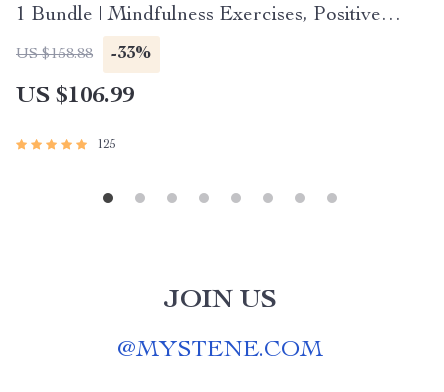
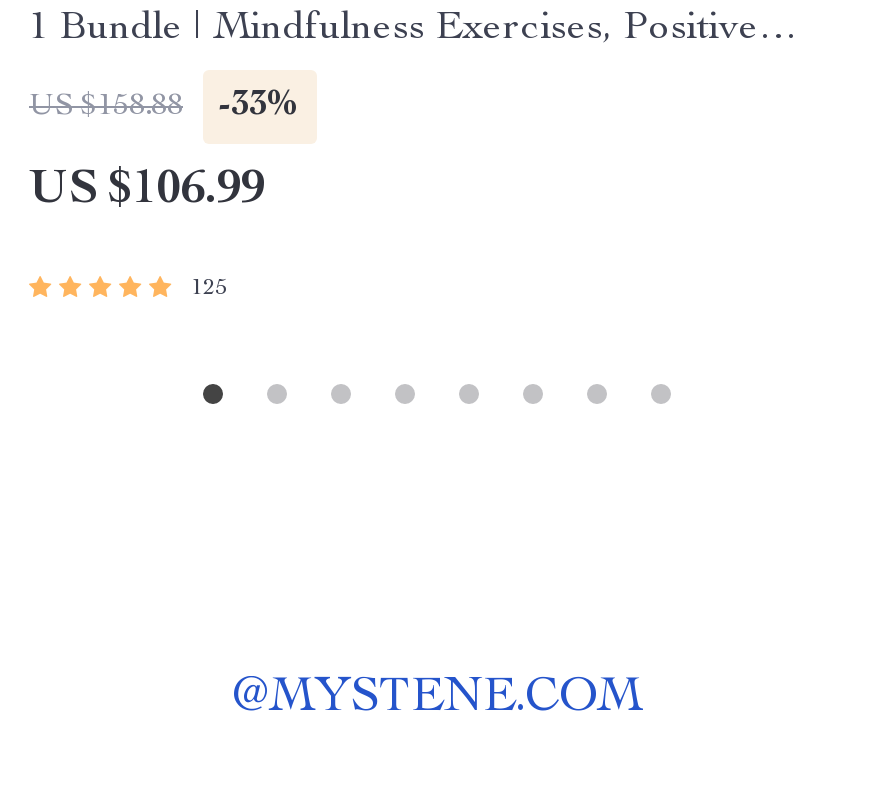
- JOIN US
